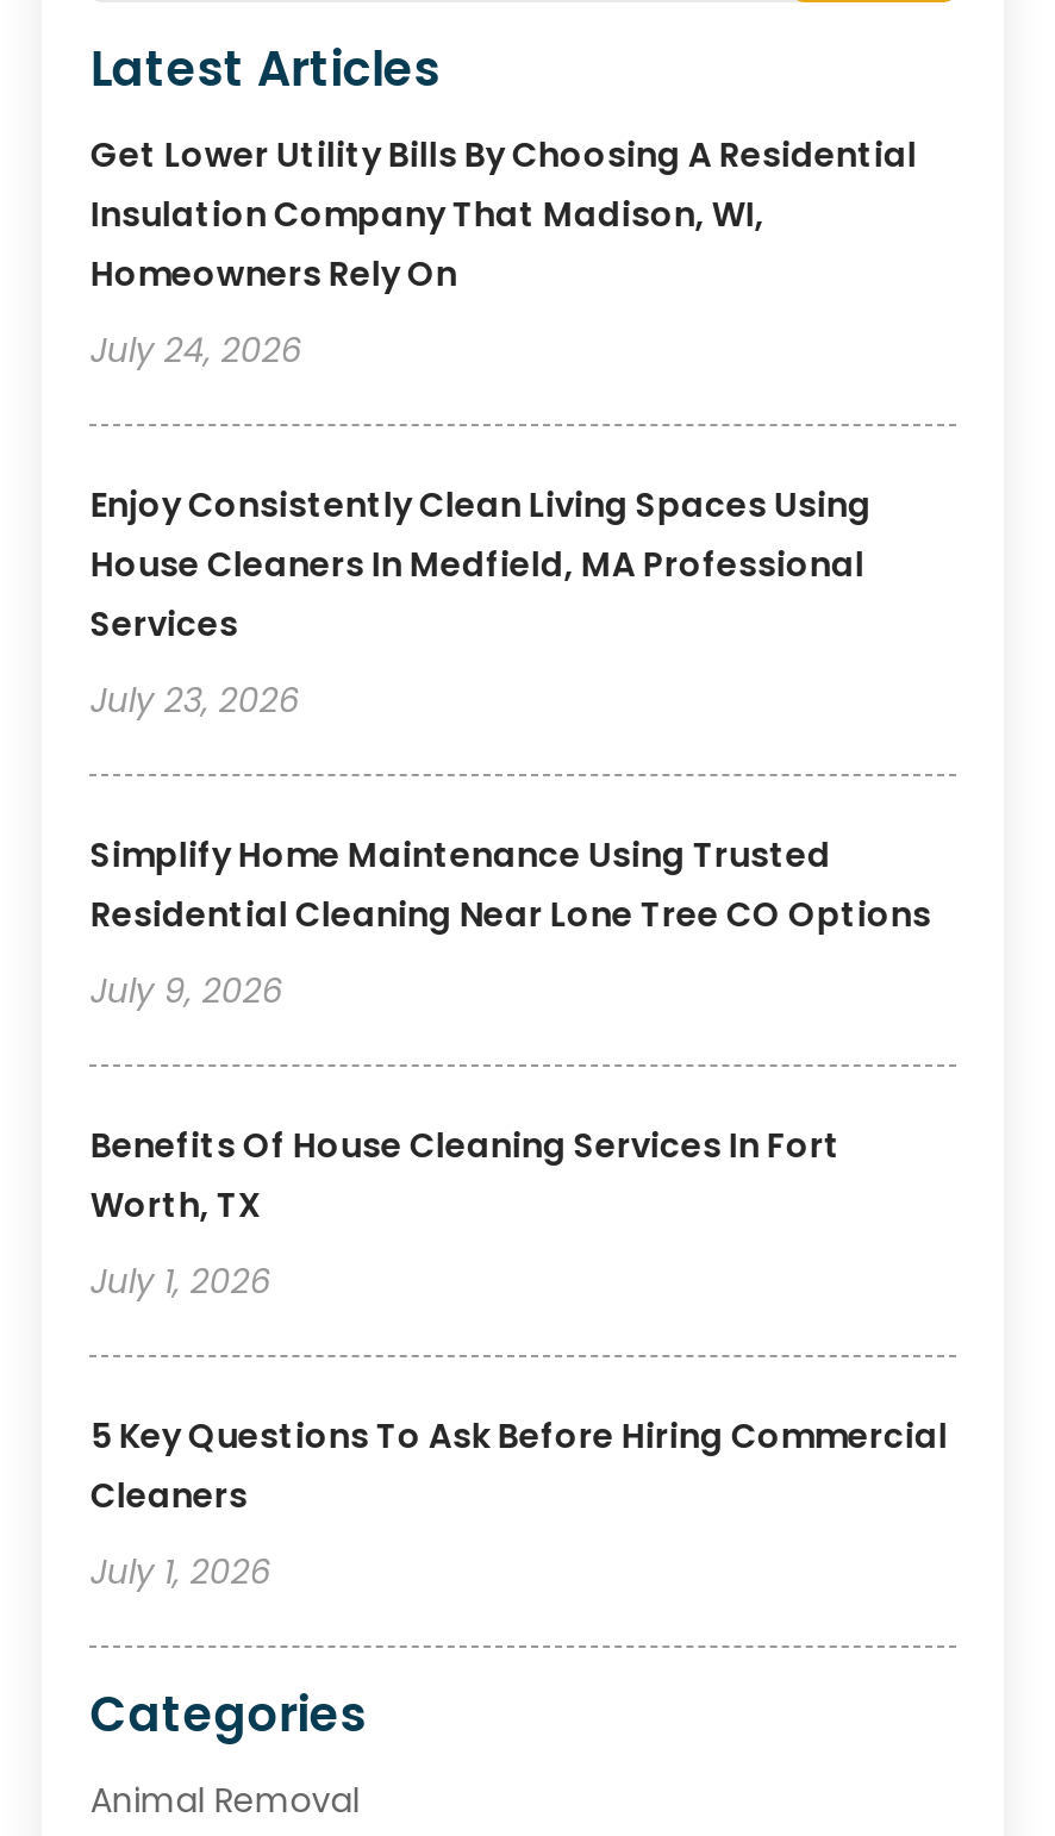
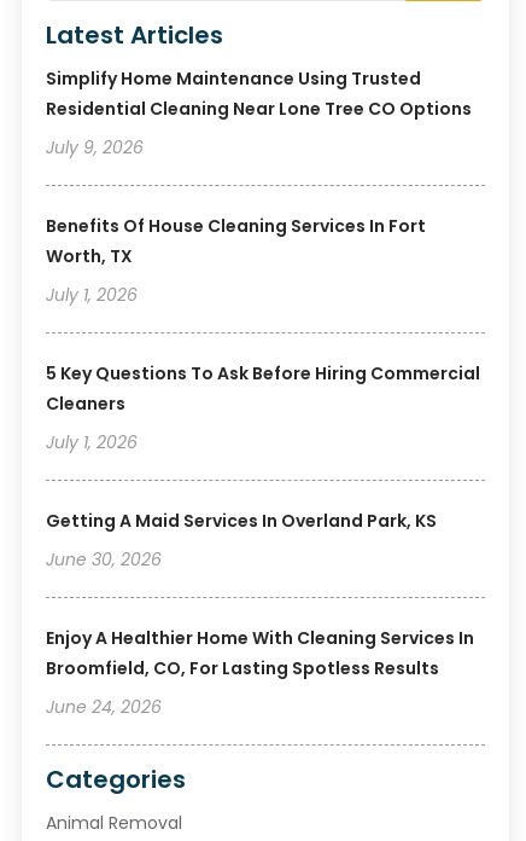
- Get Lower Utility Bills By Choosing A Residential
- Insulation Company That Madison, WI,
- Homeowners Rely On
- July 24, 2026
- Enjoy Consistently Clean Living Spaces Using
- House Cleaners In Medfield, MA Professional
- Services
- July 23, 2026

moved up: Simplify Home Maintenance Using Trusted | Residential Cleaning Near Lone Tree CO Options | July 9, 2026 | ... | Cleaners | July 1, 2026

+ Getting A Maid Services In Overland Park, KS
+ June 30, 2026
+ Enjoy A Healthier Home With Cleaning Services In
+ Broomfield, CO, For Lasting Spotless Results
+ June 24, 2026
